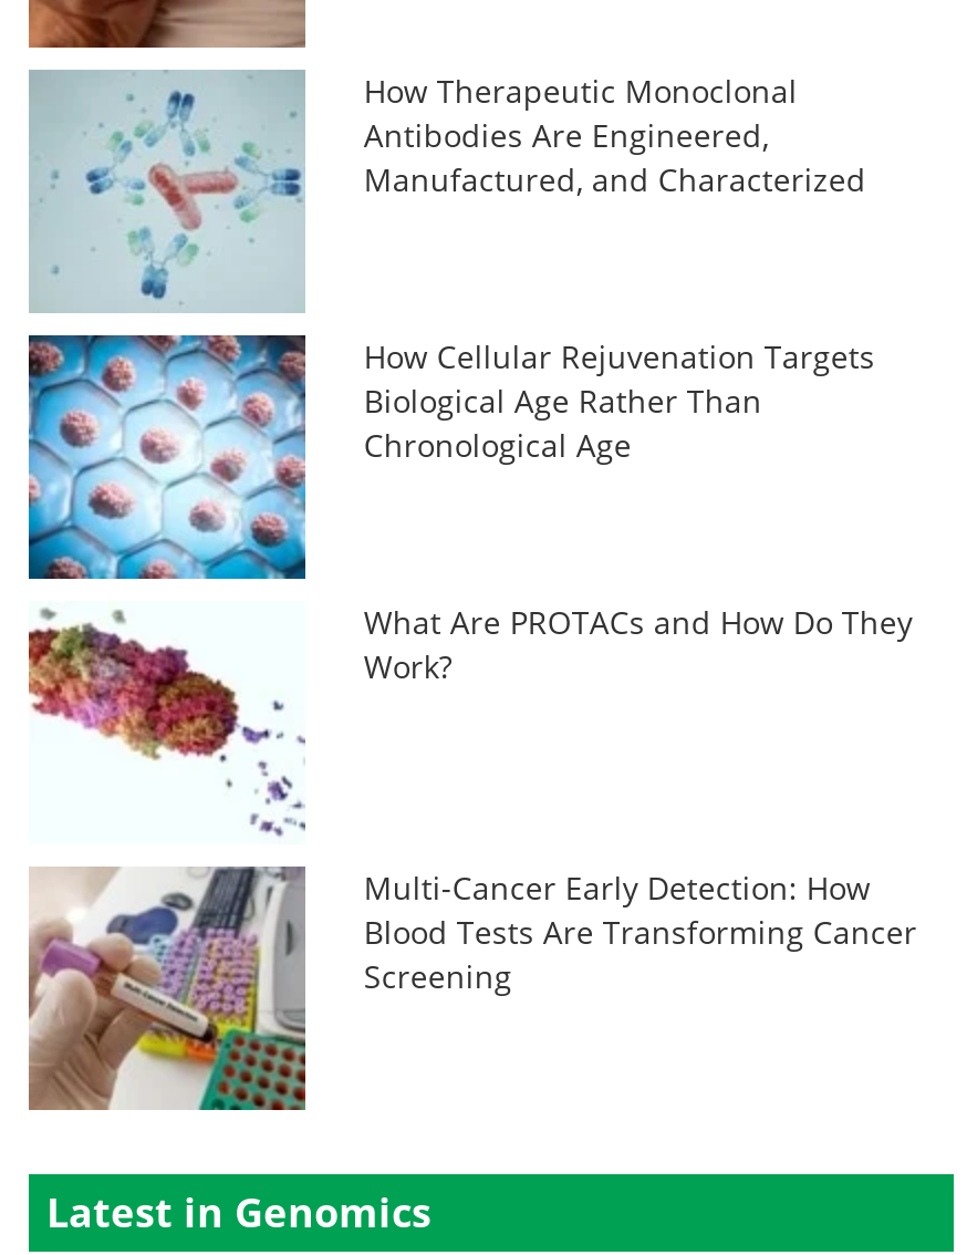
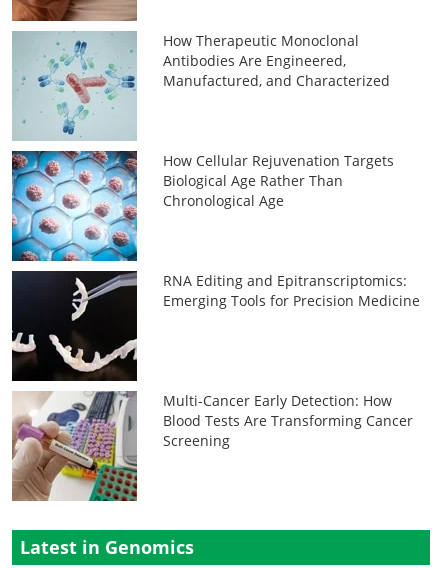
- [image]
- What Are PROTACs and How Do They
- Work?
+ [image]
+ RNA Editing and Epitranscriptomics:
+ Emerging Tools for Precision Medicine
